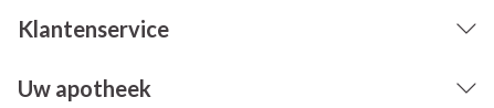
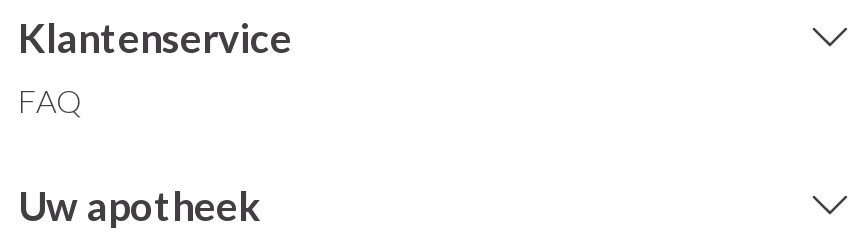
+ FAQ
